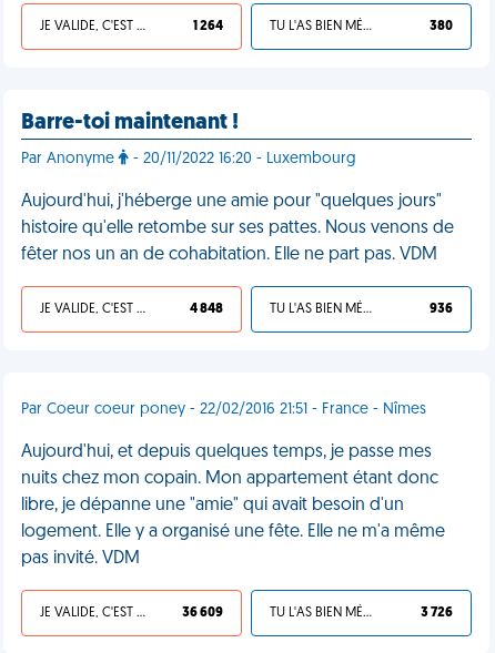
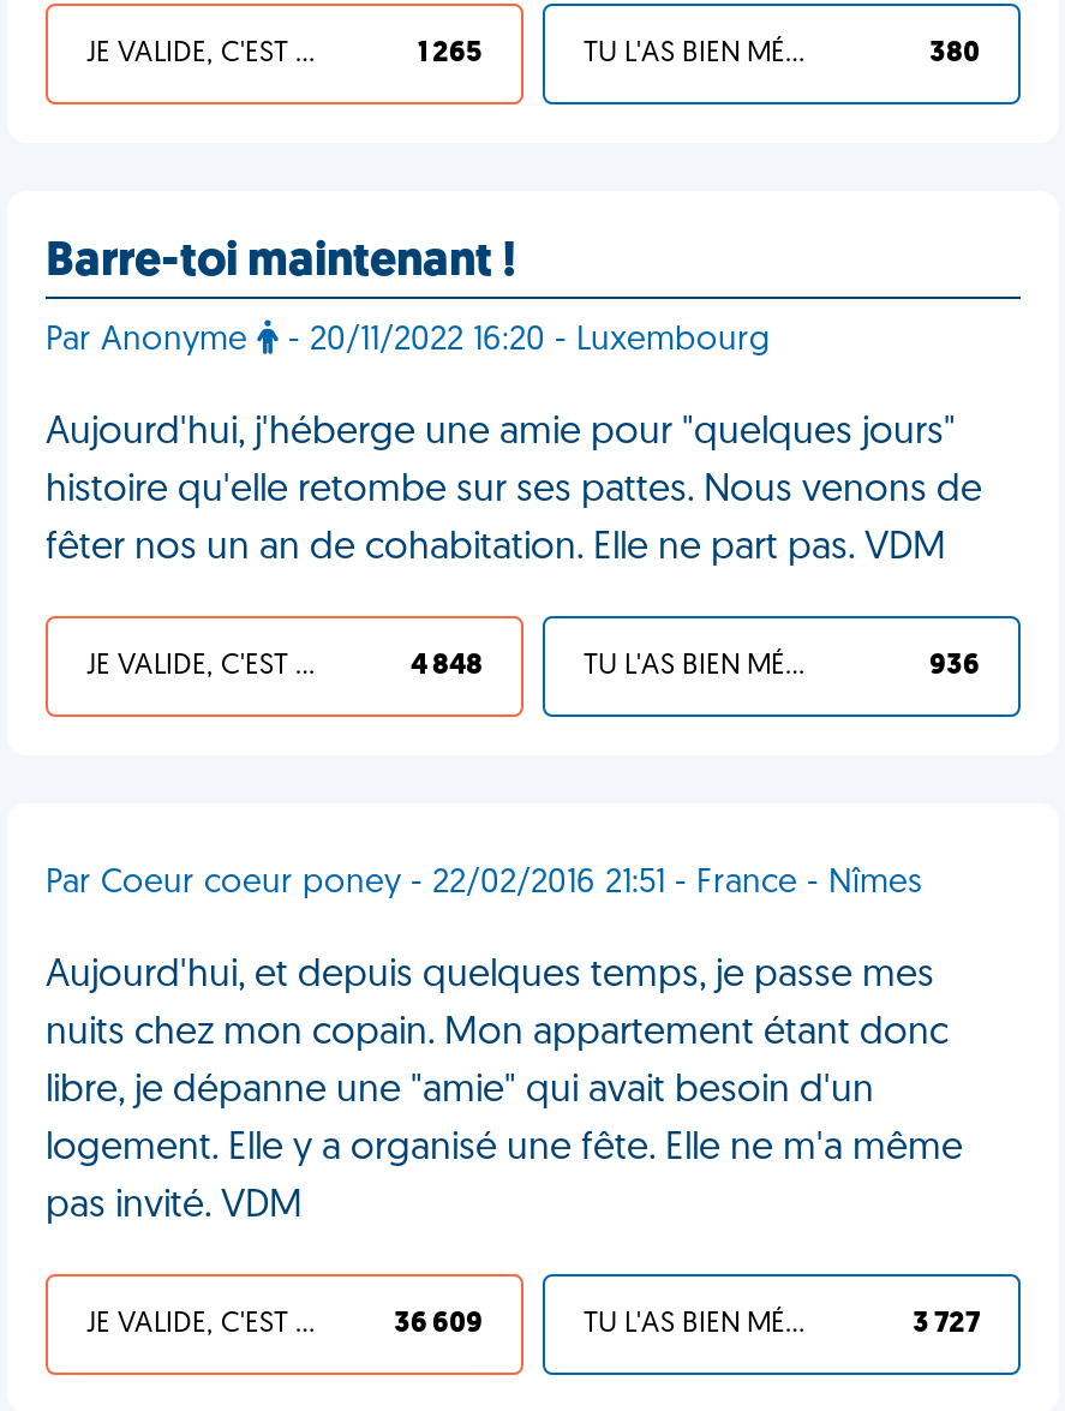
- 1 264
+ 1 265

- 3 726
+ 3 727
